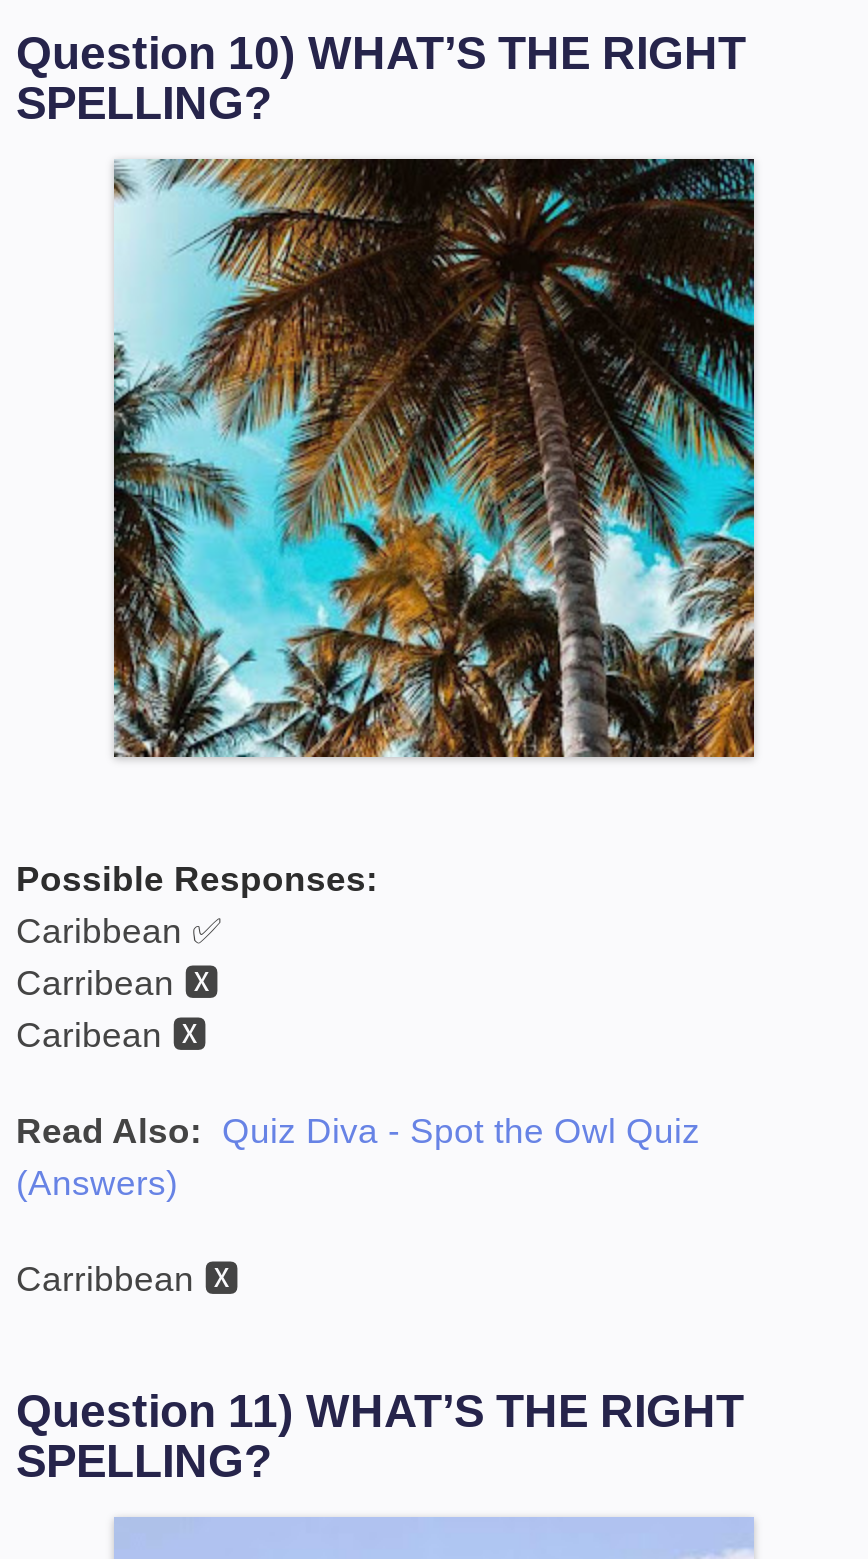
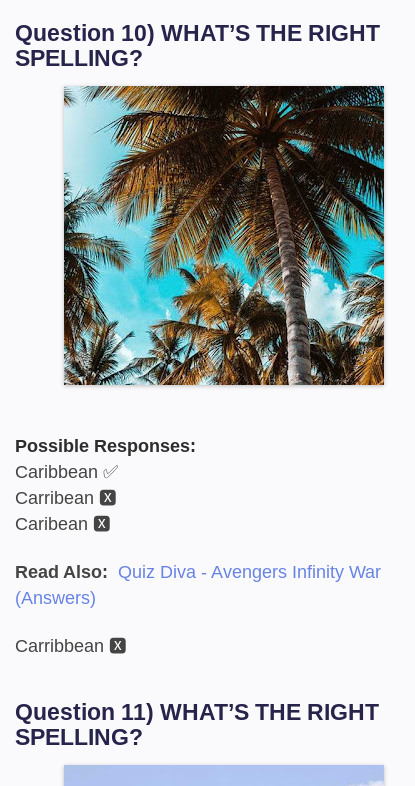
- Read Also: Quiz Diva - Spot the Owl Quiz
+ Read Also: Quiz Diva - Avengers Infinity War
